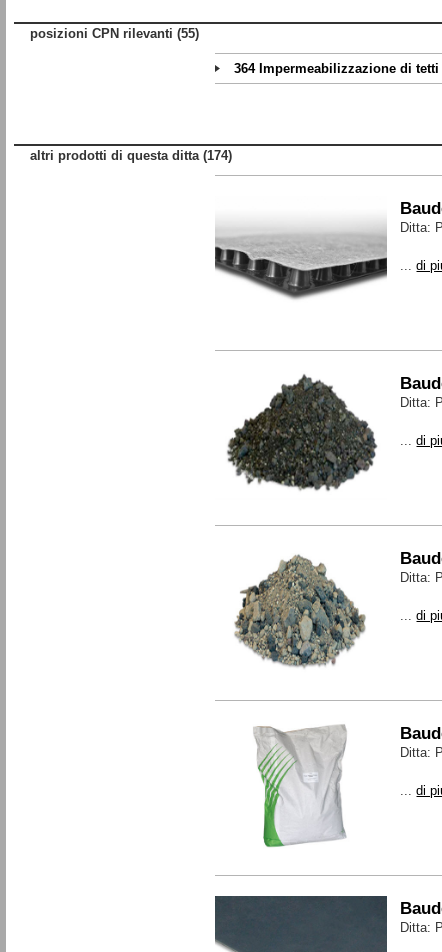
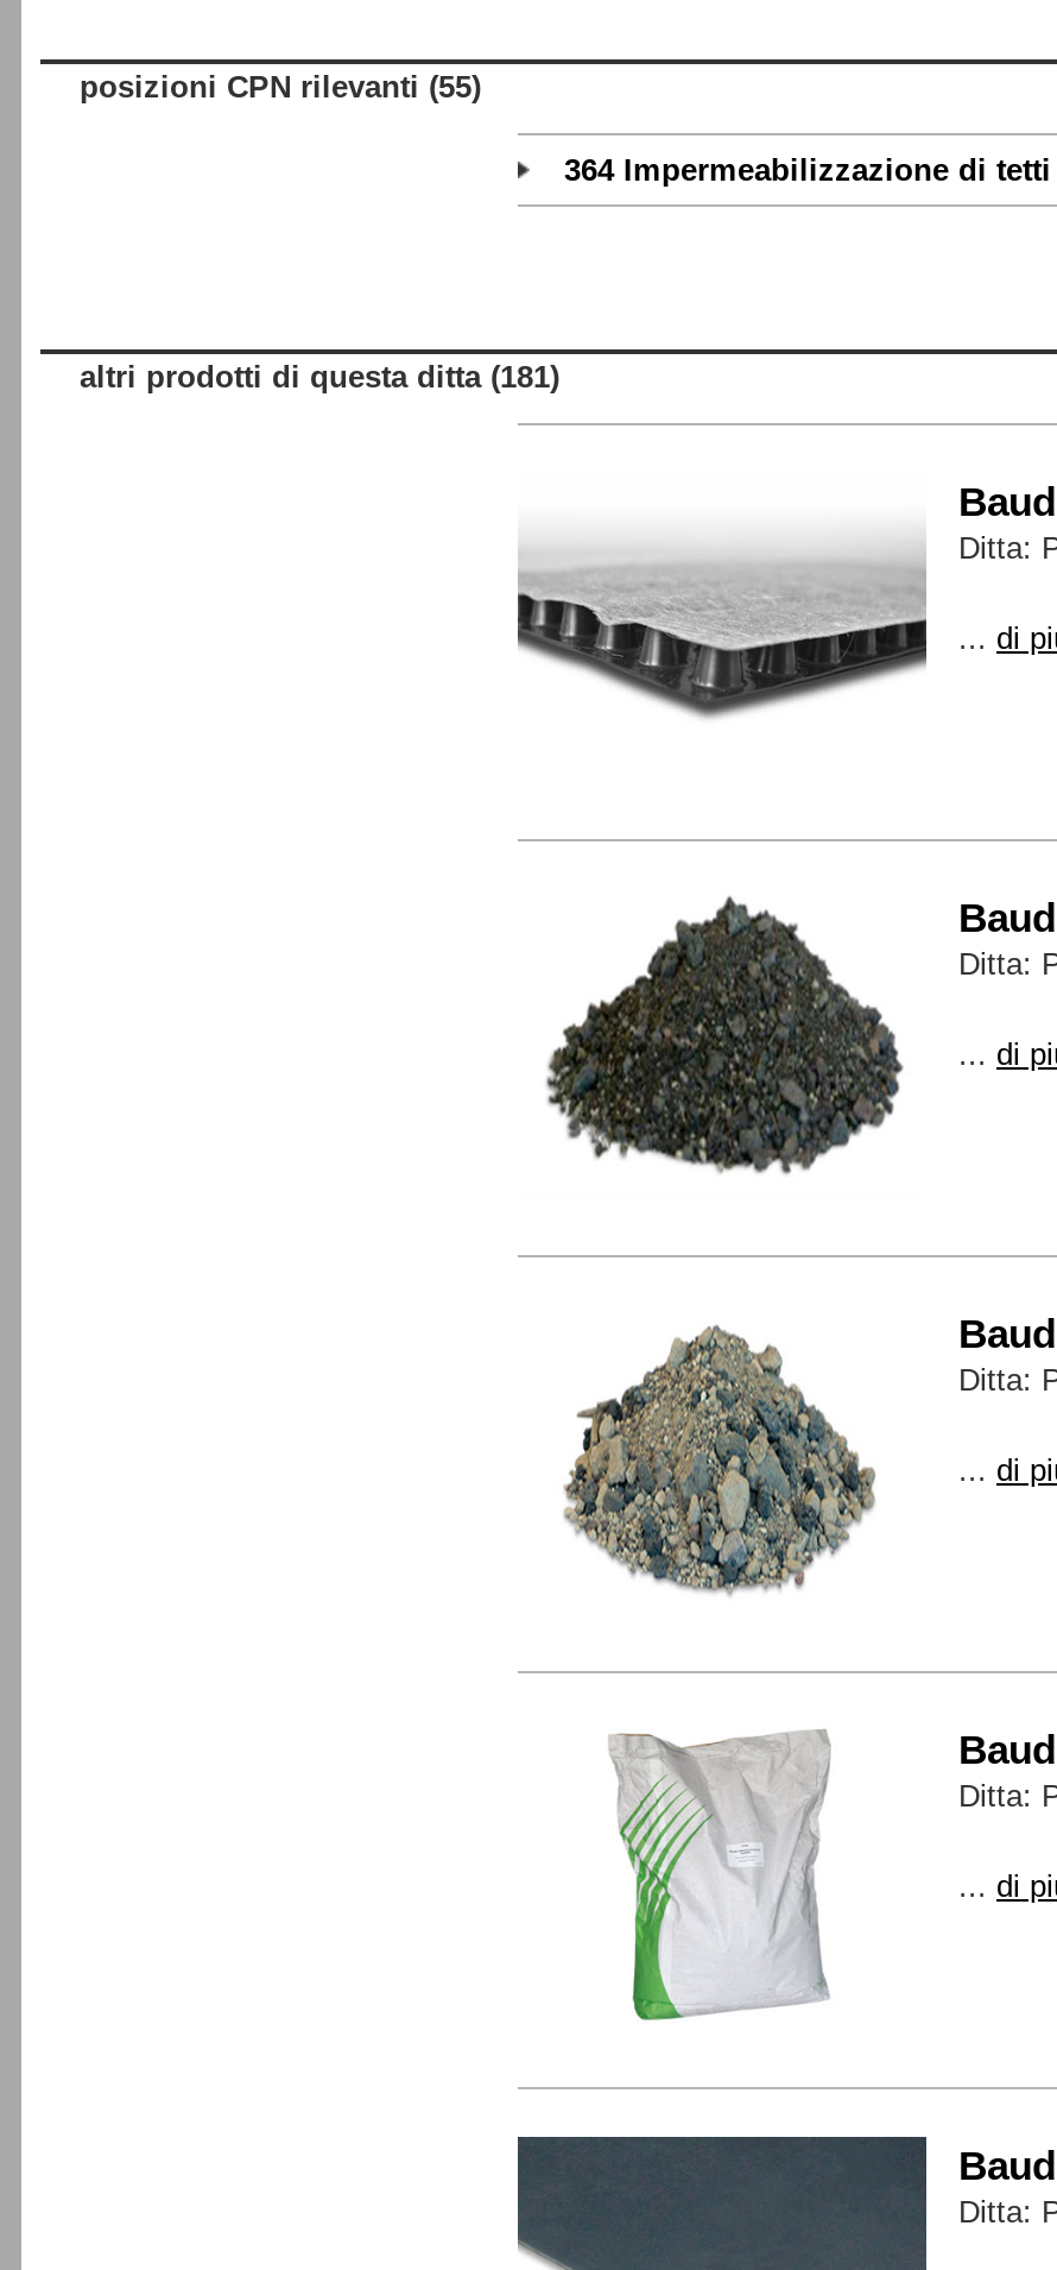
- altri prodotti di questa ditta (174)
+ altri prodotti di questa ditta (181)
